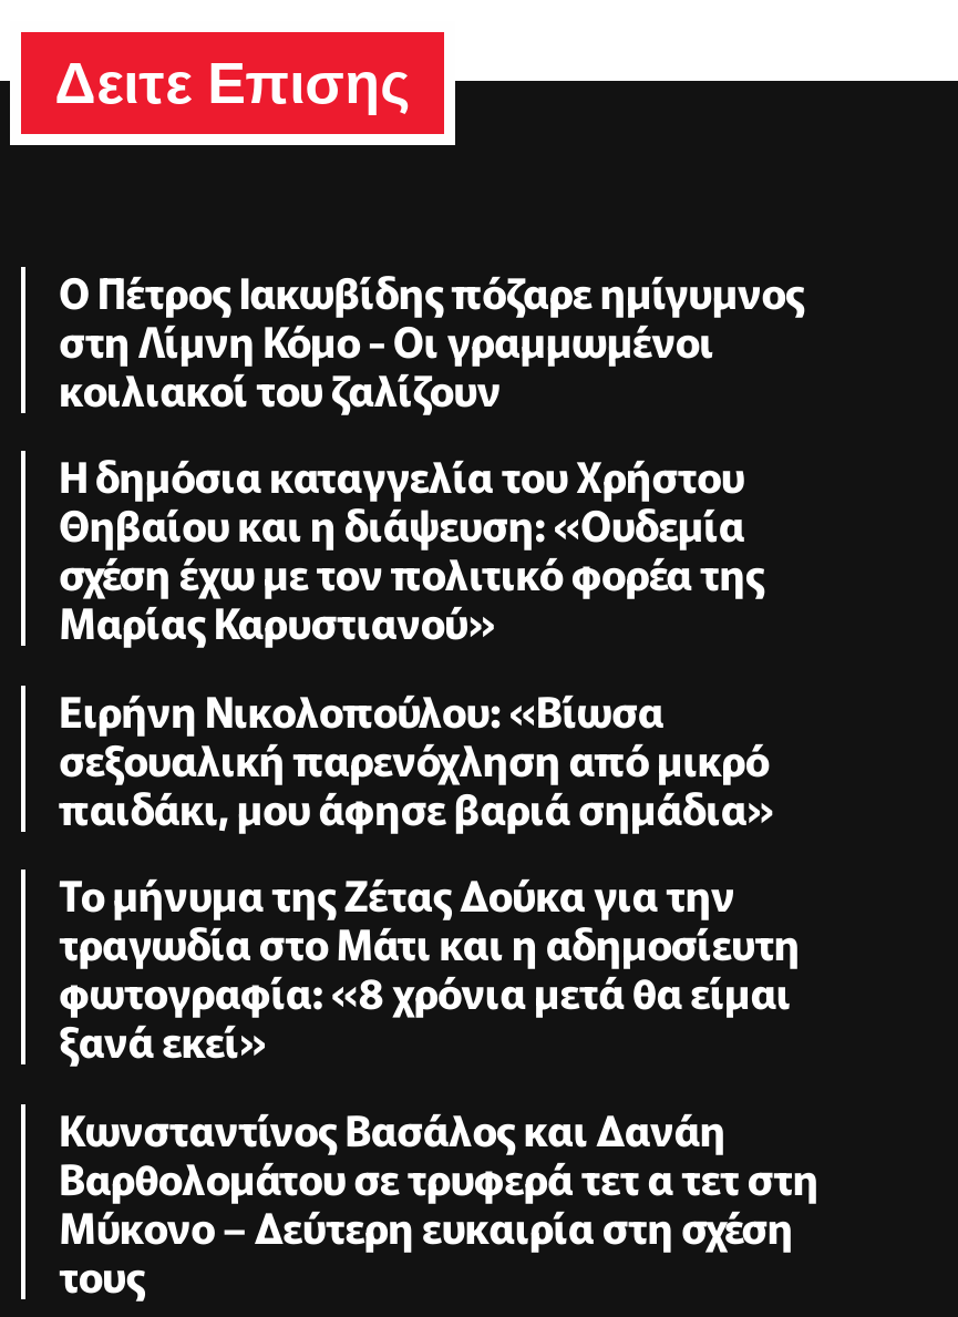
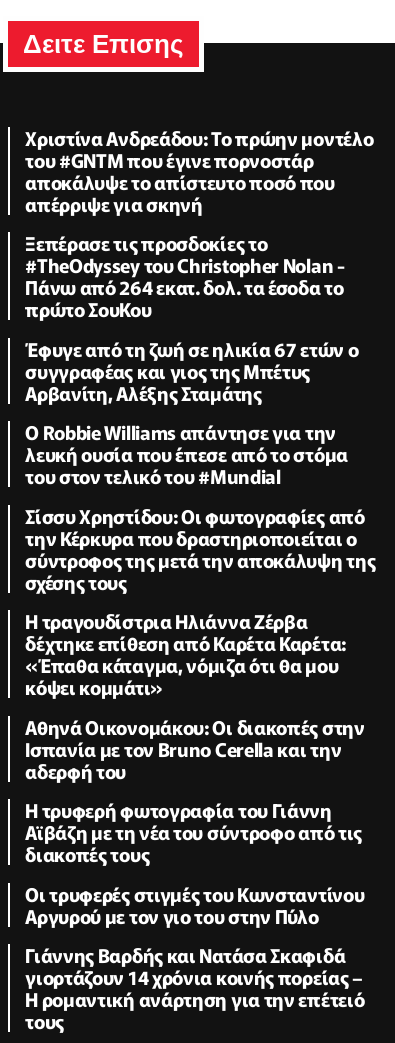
- Ο Πέτρος Ιακωβίδης πόζαρε ημίγυμνος
- στη Λίμνη Κόμο - Οι γραμμωμένοι
- κοιλιακοί του ζαλίζουν
- Η δημόσια καταγγελία του Χρήστου
- Θηβαίου και η διάψευση: «Ουδεμία
- σχέση έχω με τον πολιτικό φορέα της
- Μαρίας Καρυστιανού»
- Ειρήνη Νικολοπούλου: «Βίωσα
- σεξουαλική παρενόχληση από μικρό
- παιδάκι, μου άφησε βαριά σημάδια»
- Το μήνυμα της Ζέτας Δούκα για την
- τραγωδία στο Μάτι και η αδημοσίευτη
- φωτογραφία: «8 χρόνια μετά θα είμαι
- ξανά εκεί»
- Κωνσταντίνος Βασάλος και Δανάη
- Βαρθολομάτου σε τρυφερά τετ α τετ στη
- Μύκονο – Δεύτερη ευκαιρία στη σχέση
+ Χριστίνα Ανδρεάδου: Το πρώην μοντέλο
+ του #GNTM που έγινε πορνοστάρ
+ αποκάλυψε το απίστευτο ποσό που
+ απέρριψε για σκηνή
+ Ξεπέρασε τις προσδοκίες το
+ #TheOdyssey του Christopher Nolan -
+ Πάνω από 264 εκατ. δολ. τα έσοδα το
+ πρώτο ΣουΚου
+ Έφυγε από τη ζωή σε ηλικία 67 ετών ο
+ συγγραφέας και γιος της Μπέτυς
+ Αρβανίτη, Αλέξης Σταμάτης
+ O Robbie Williams απάντησε για την
+ λευκή ουσία που έπεσε από το στόμα
+ του στον τελικό του #Μundial
+ Σίσσυ Χρηστίδου: Οι φωτογραφίες από
+ την Κέρκυρα που δραστηριοποιείται ο
+ σύντροφος της μετά την αποκάλυψη της
+ σχέσης τους
+ H τραγουδίστρια Ηλιάννα Ζέρβα
+ δέχτηκε επίθεση από Καρέτα Καρέτα:
+ «Έπαθα κάταγμα, νόμιζα ότι θα μου
+ κόψει κομμάτι»
+ Αθηνά Οικονομάκου: Οι διακοπές στην
+ Ισπανία με τον Bruno Cerella και την
+ αδερφή του
+ Η τρυφερή φωτογραφία του Γιάννη
+ Αϊβάζη με τη νέα του σύντροφο από τις
+ διακοπές τους
+ Οι τρυφερές στιγμές του Κωνσταντίνου
+ Αργυρού με τον γιο του στην Πύλο
+ Γιάννης Βαρδής και Νατάσα Σκαφιδά
+ γιορτάζουν 14 χρόνια κοινής πορείας –
+ Η ρομαντική ανάρτηση για την επέτειό
